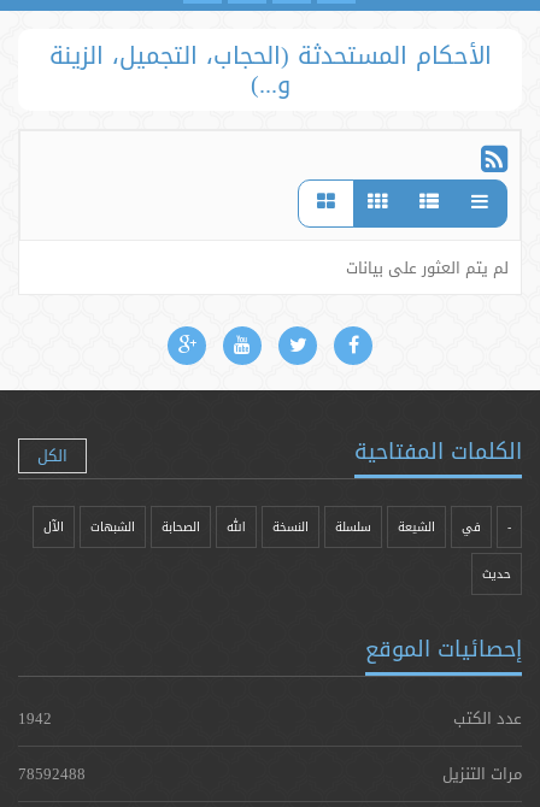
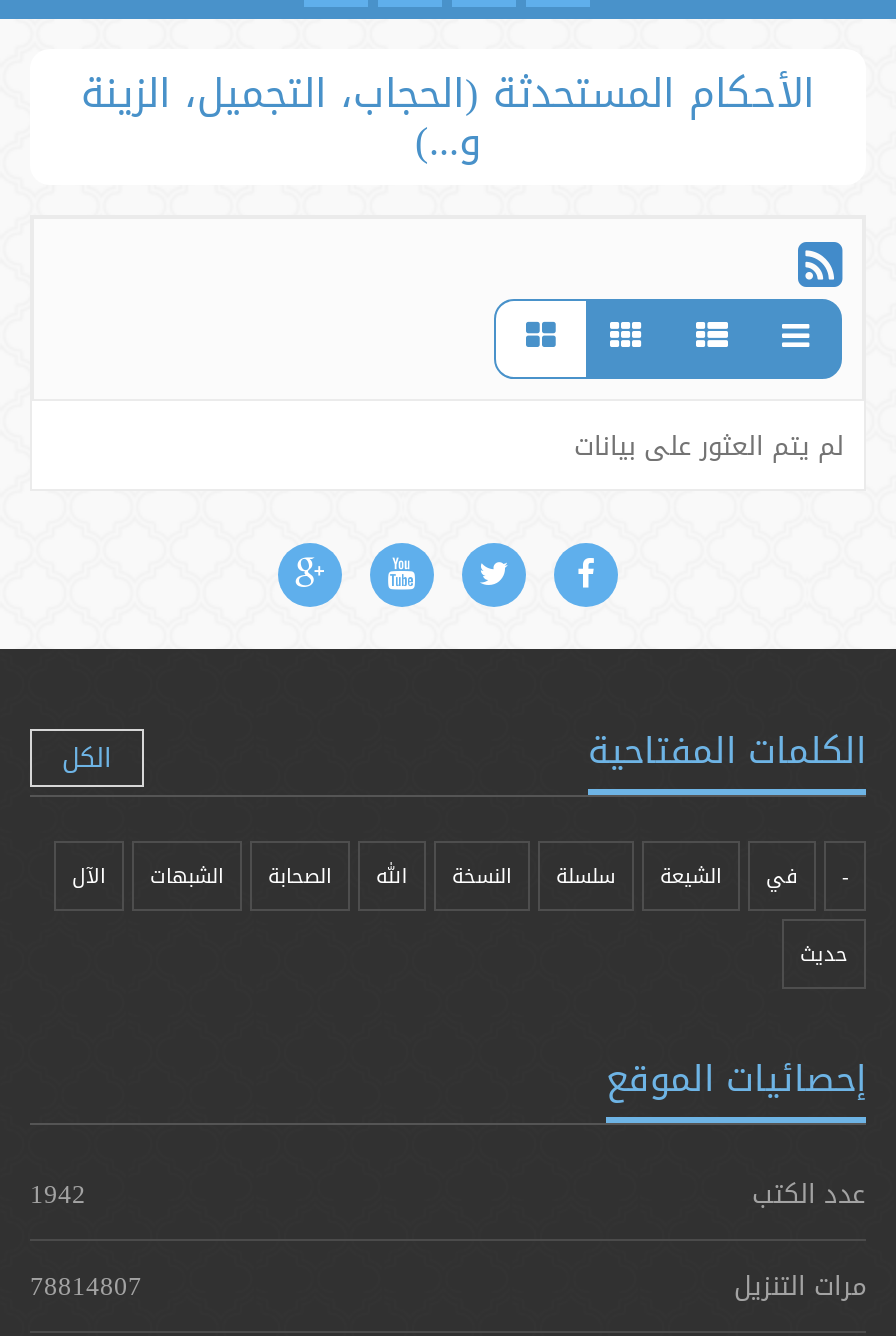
- 78592488
+ 78814807
